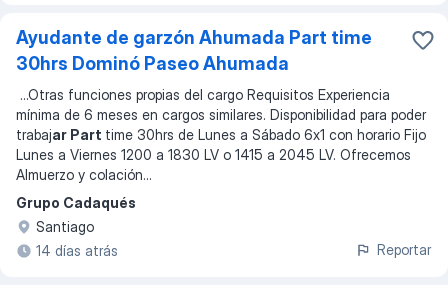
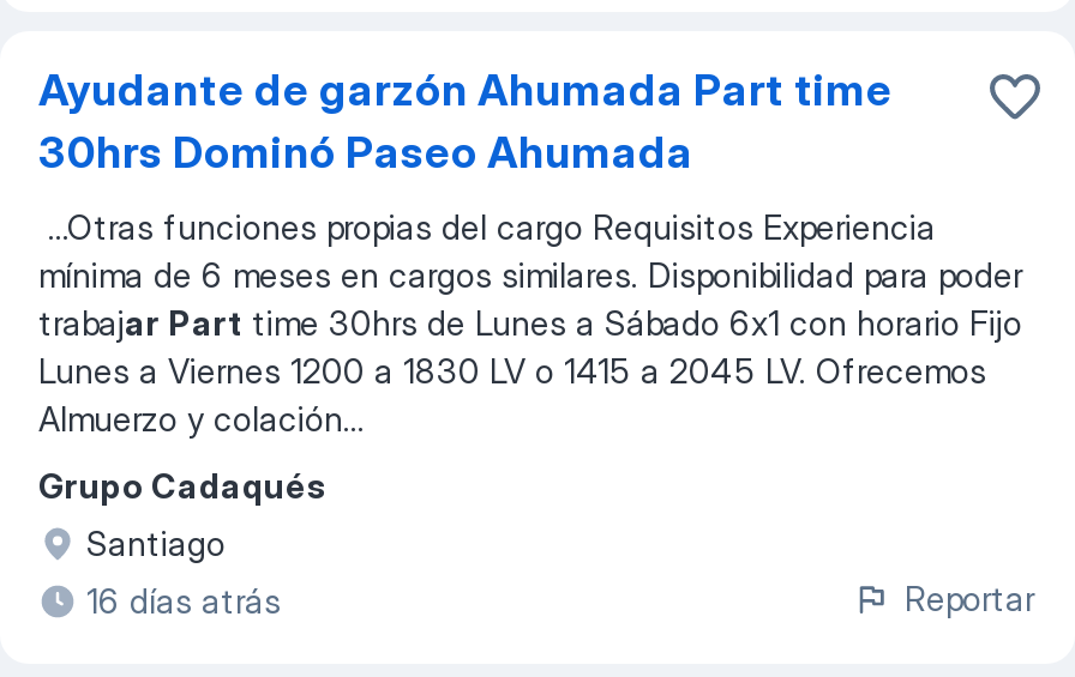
- 14 días atrás
+ 16 días atrás
